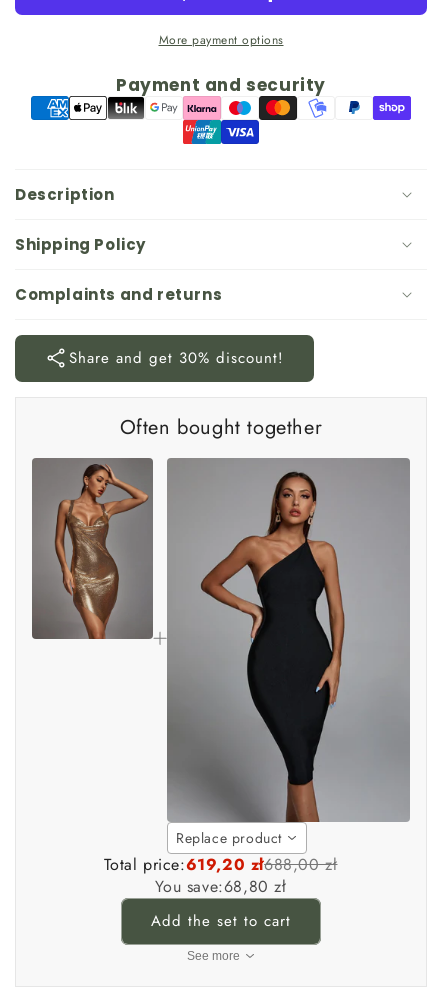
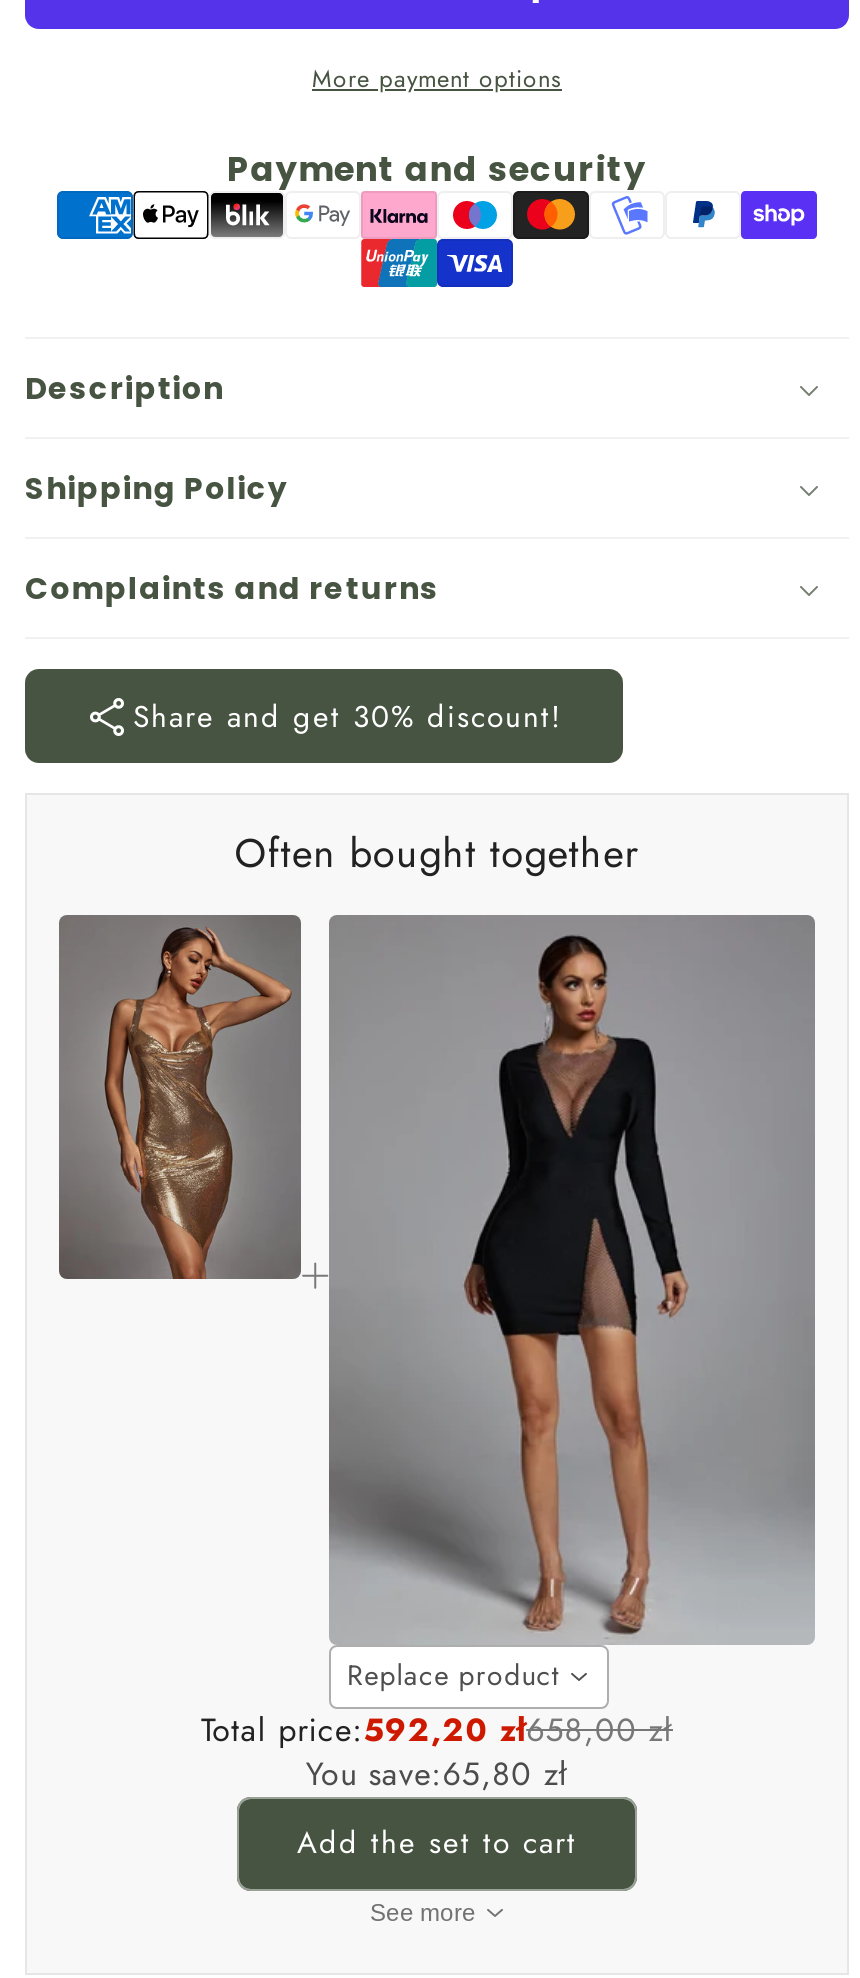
- [image]
- Total price:619,20 zł688,00 zł
+ [image]
+ Total price:592,20 zł658,00 zł

- You save:68,80 zł
+ You save:65,80 zł
